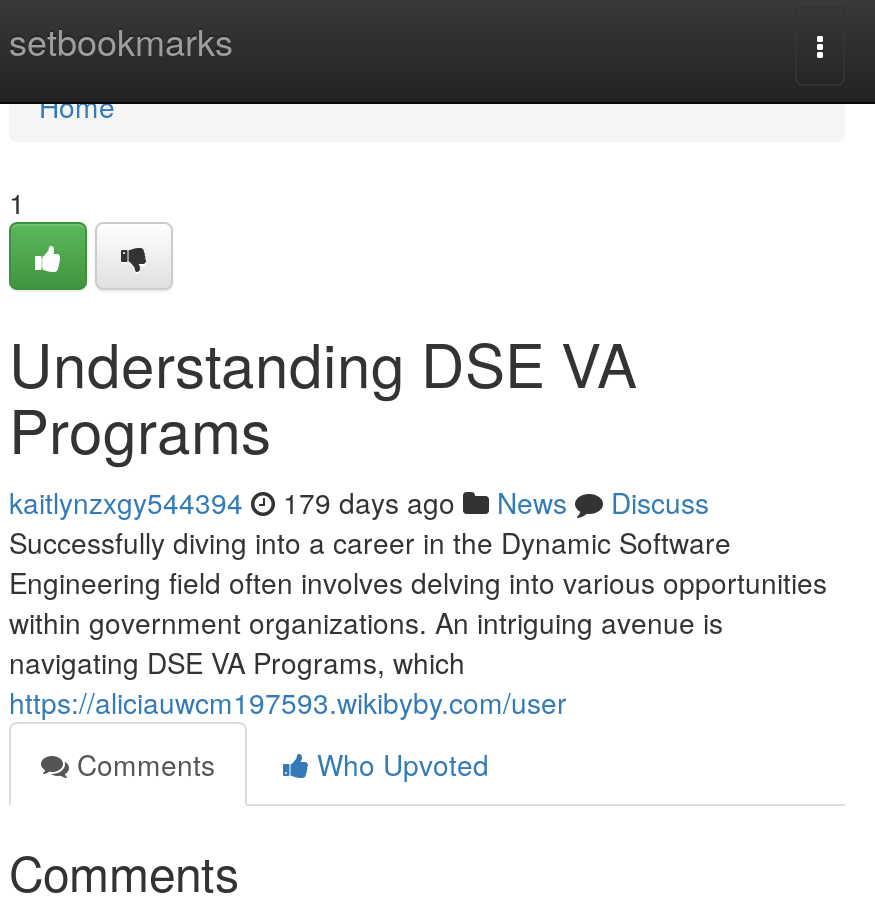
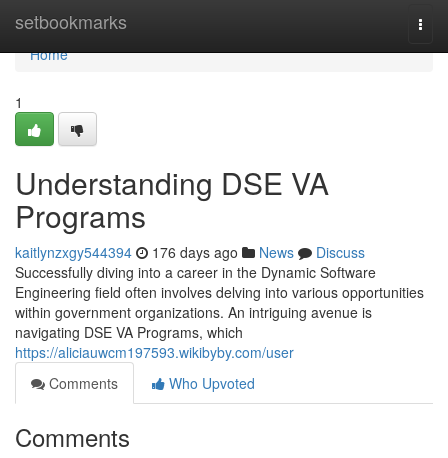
- kaitlynzxgy544394 179 days ago News Discuss
+ kaitlynzxgy544394 176 days ago News Discuss
